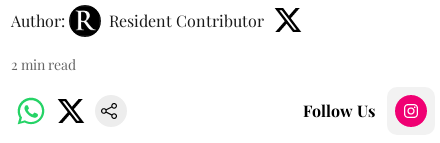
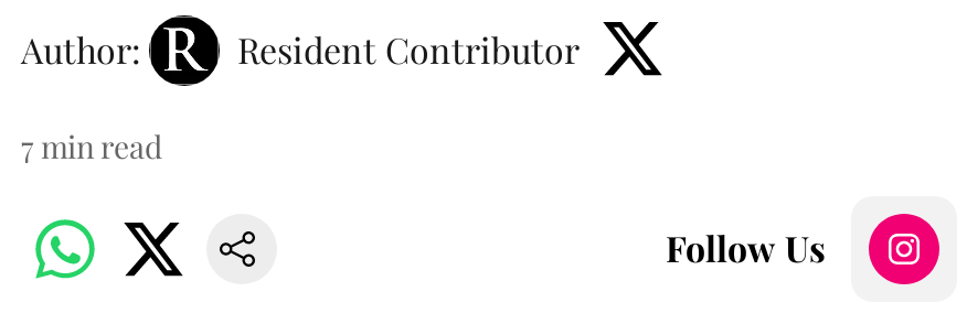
- 2 min read
+ 7 min read
